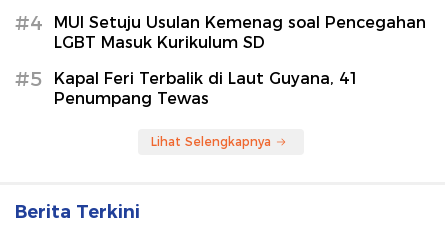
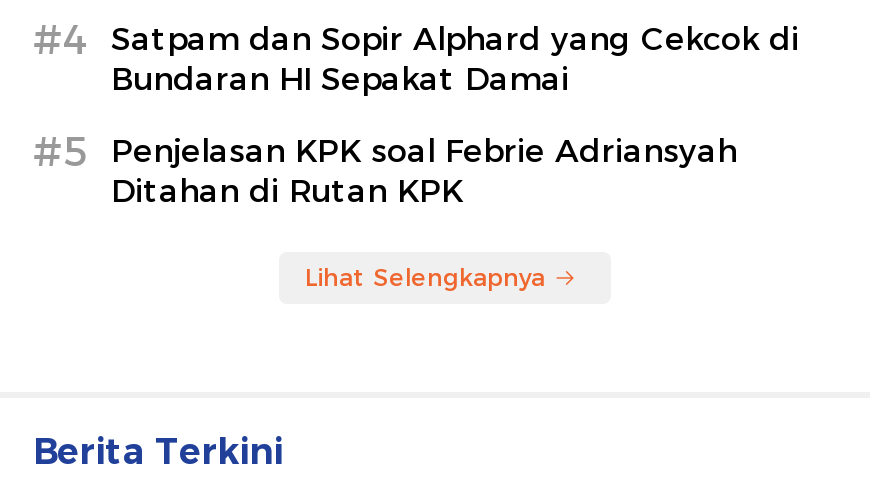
- MUI Setuju Usulan Kemenag soal Pencegahan
- LGBT Masuk Kurikulum SD
+ Satpam dan Sopir Alphard yang Cekcok di
+ Bundaran HI Sepakat Damai

- Kapal Feri Terbalik di Laut Guyana, 41
- Penumpang Tewas
+ Penjelasan KPK soal Febrie Adriansyah
+ Ditahan di Rutan KPK
